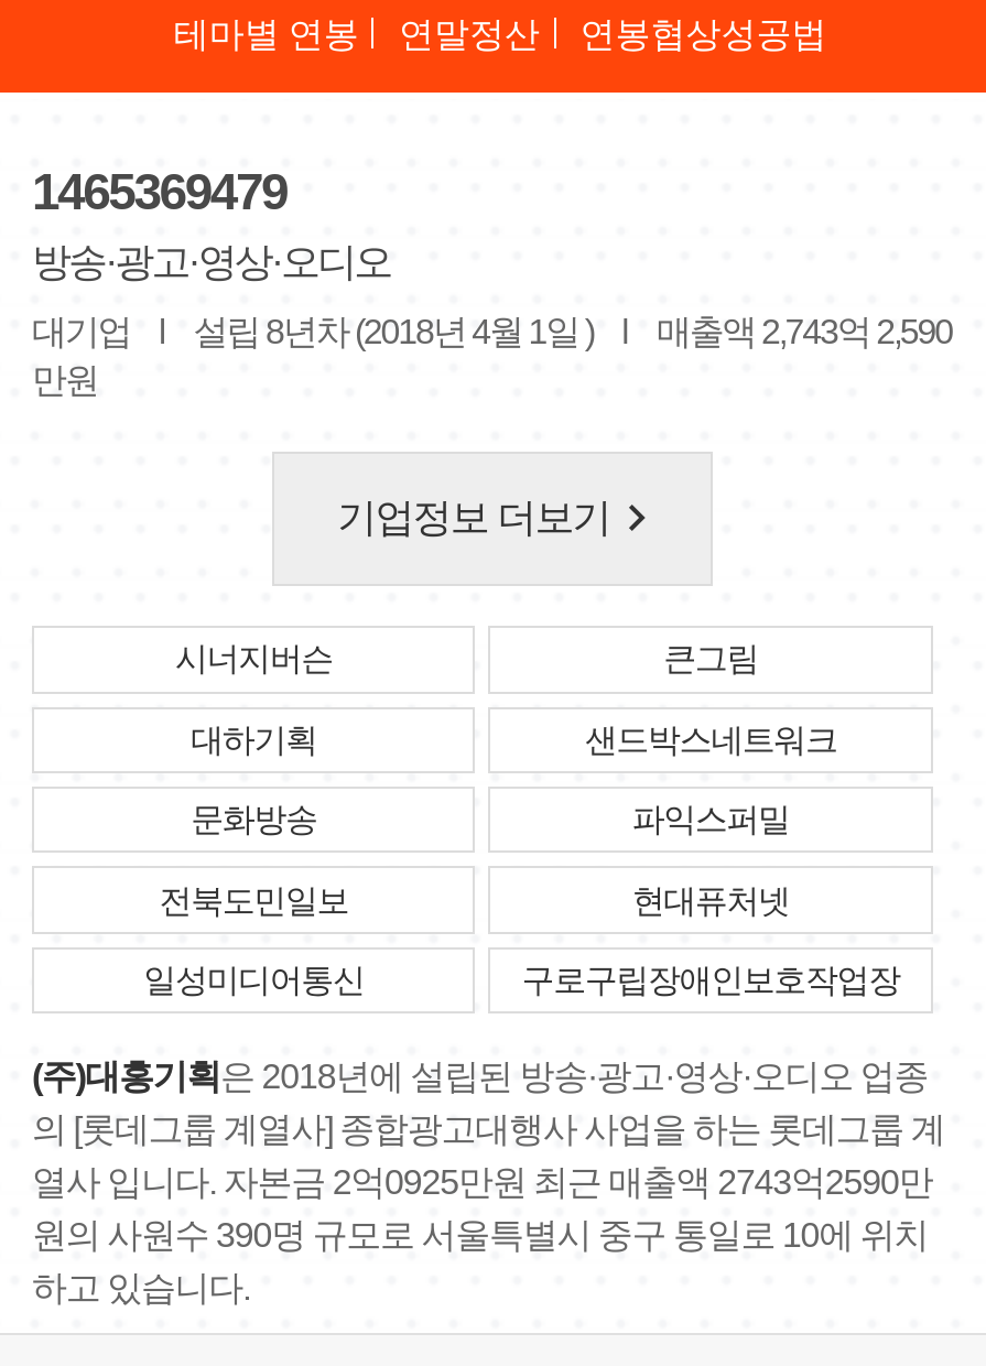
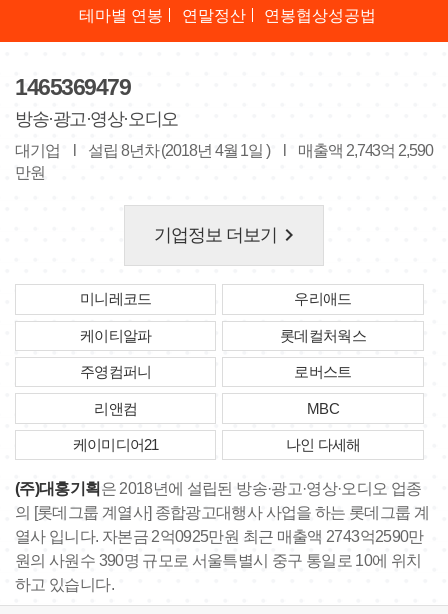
- 시너지버슨
- 큰그림
+ 미니레코드
+ 우리애드

- 대하기획
- 샌드박스네트워크
+ 케이티알파
+ 롯데컬처웍스

- 문화방송
- 파익스퍼밀
+ 주영컴퍼니
+ 로버스트

- 전북도민일보
- 현대퓨처넷
+ 리앤컴
+ MBC

- 일성미디어통신
- 구로구립장애인보호작업장
+ 케이미디어21
+ 나인 다세해
